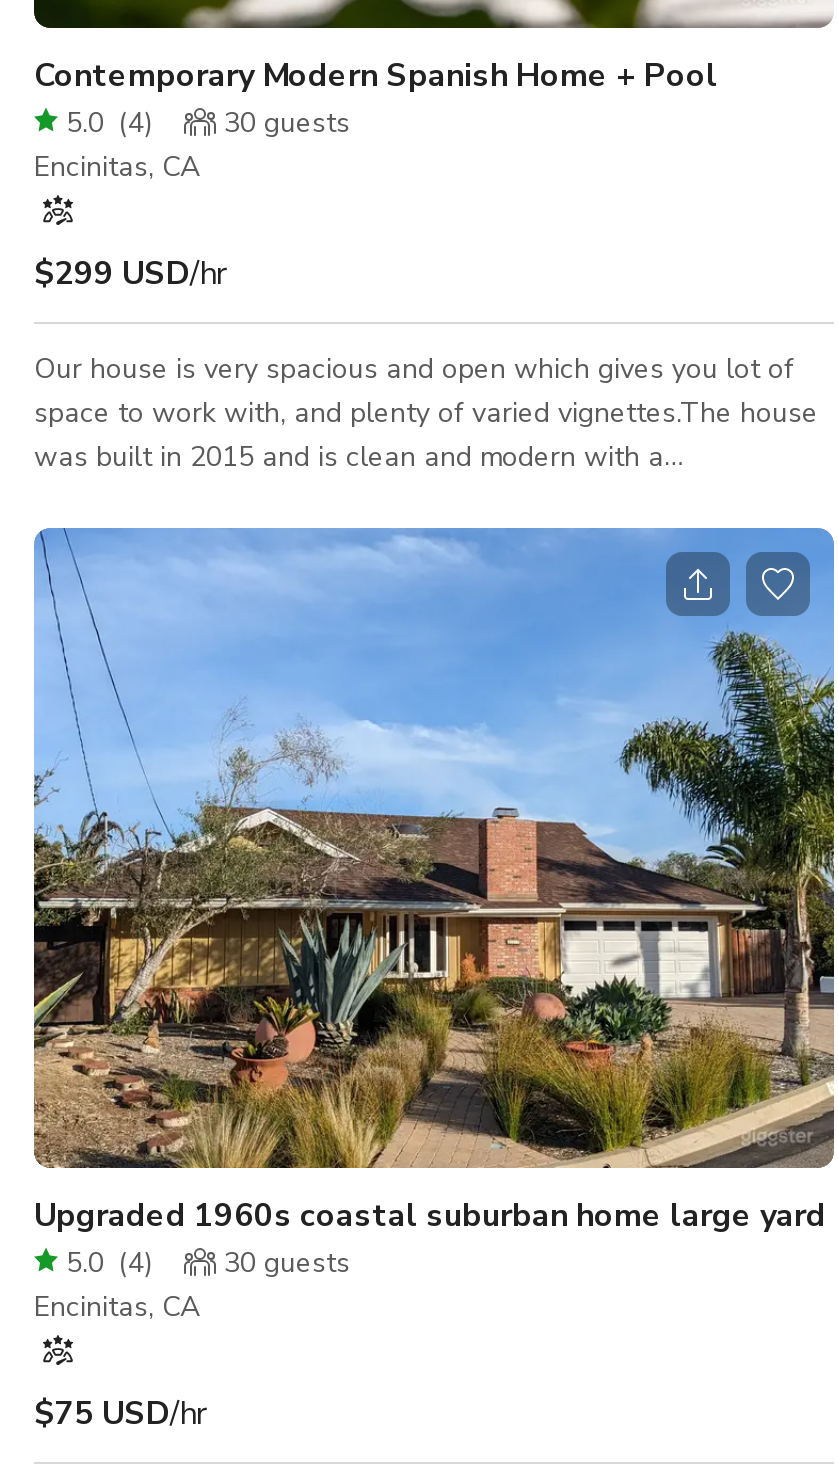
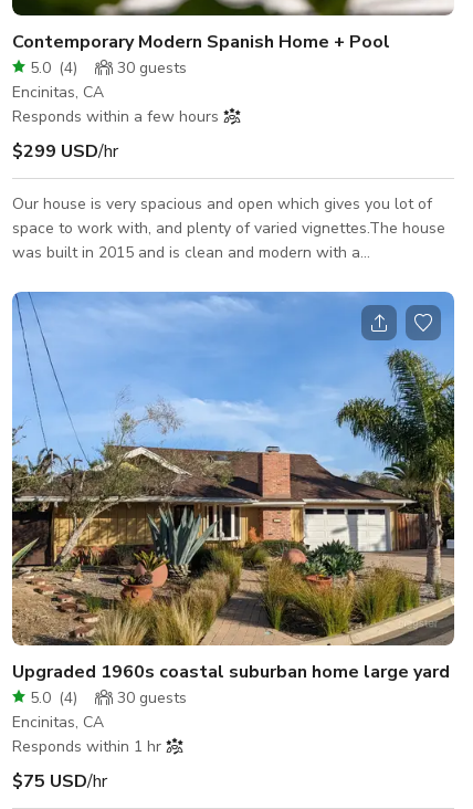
+ Responds within a few hours

+ Responds within 1 hr
